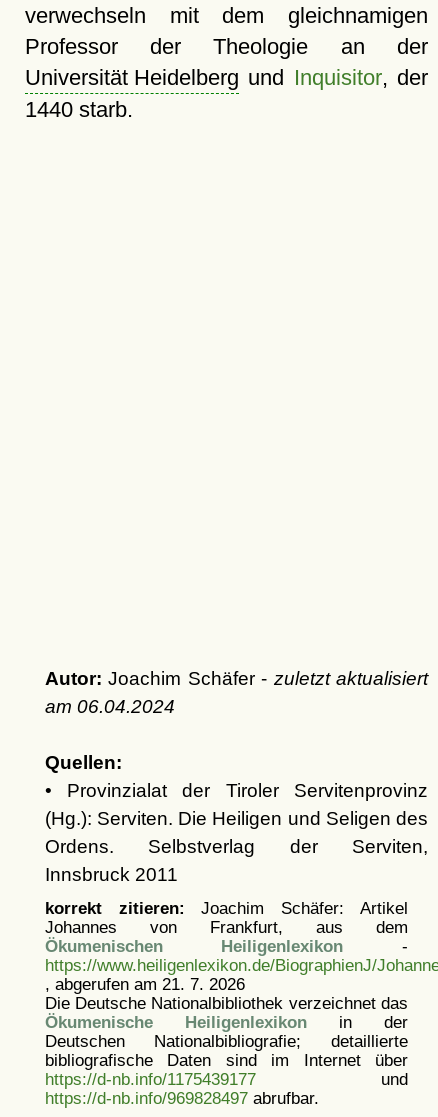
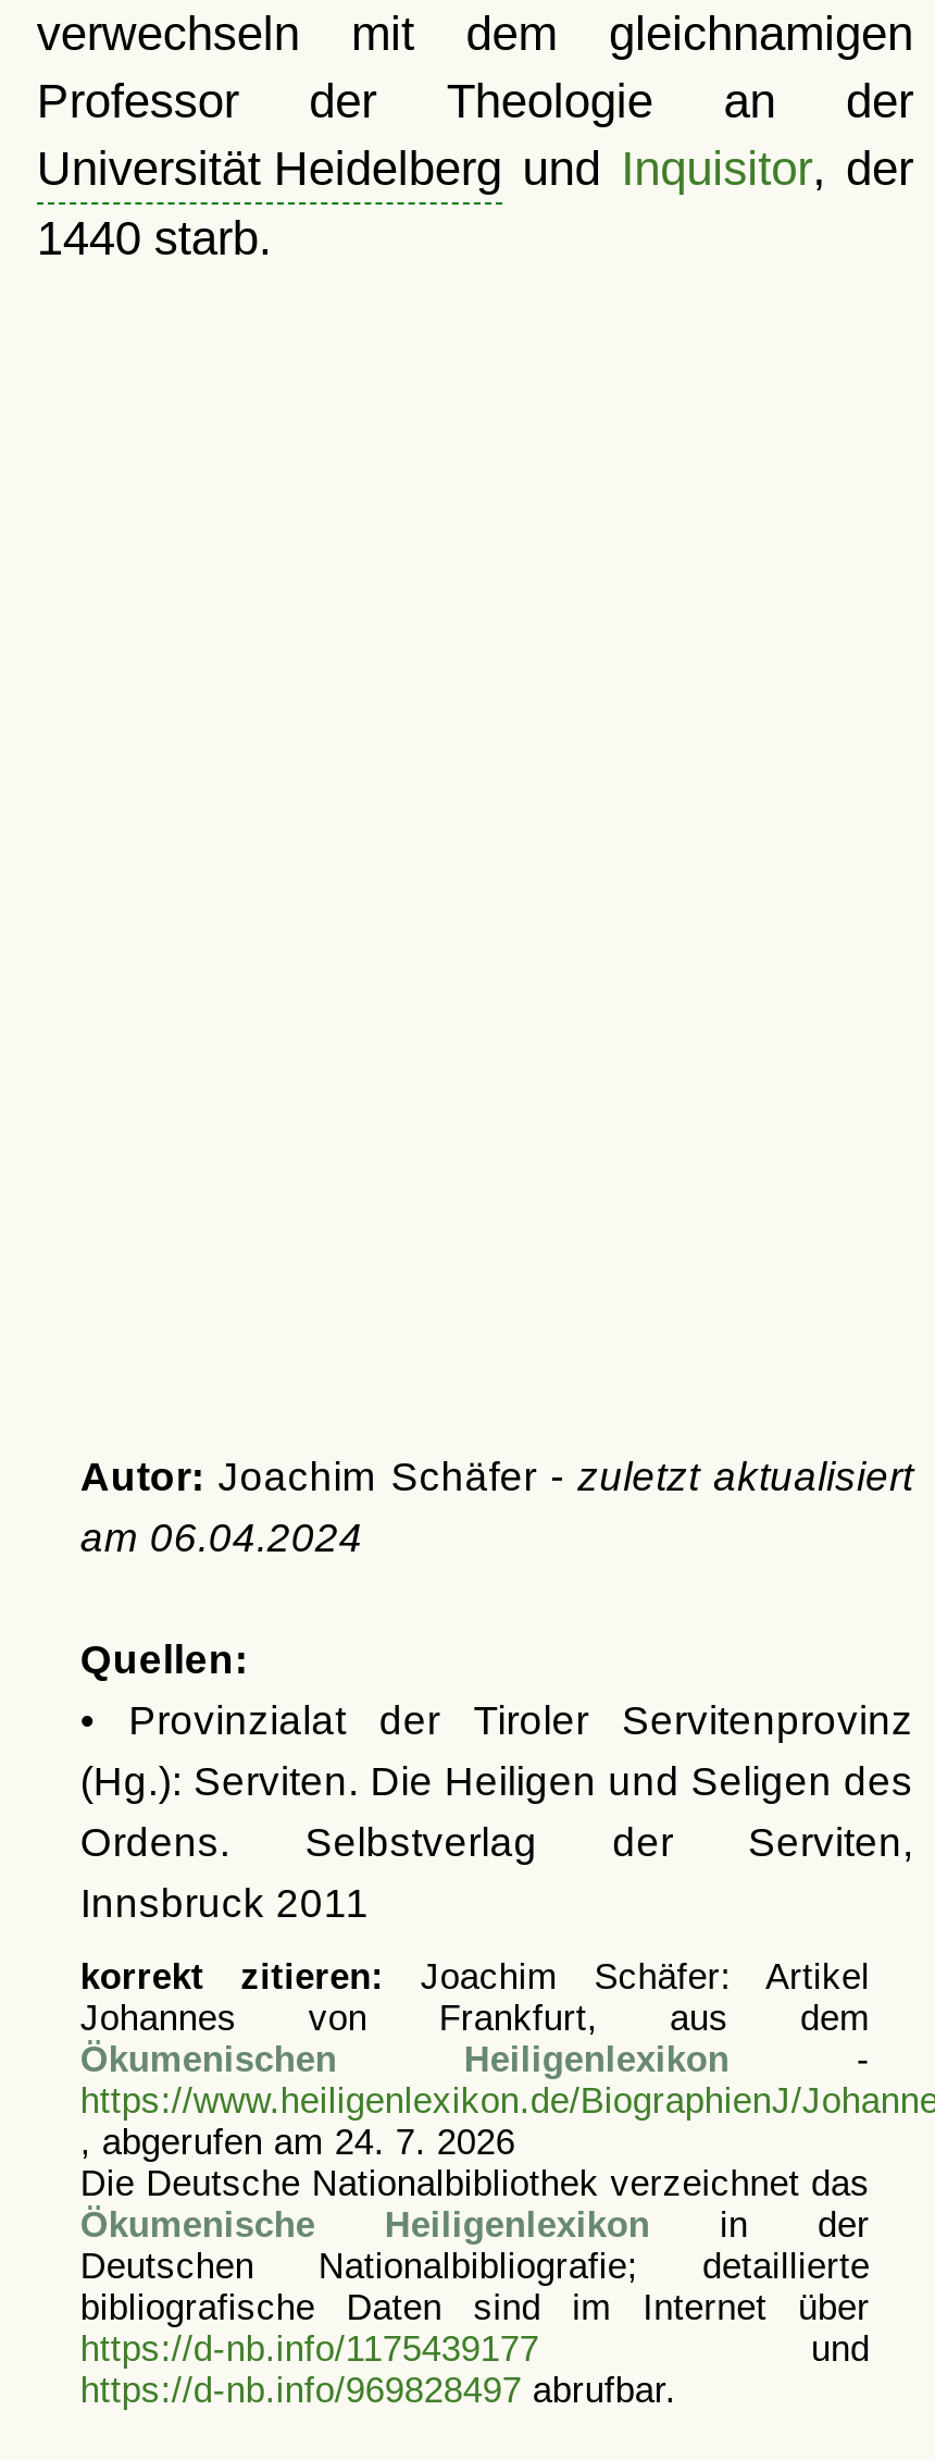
- , abgerufen am 21. 7. 2026
+ , abgerufen am 24. 7. 2026
